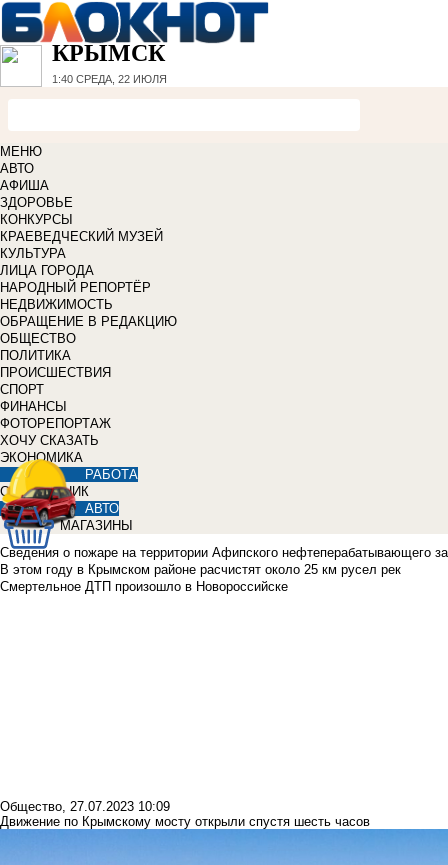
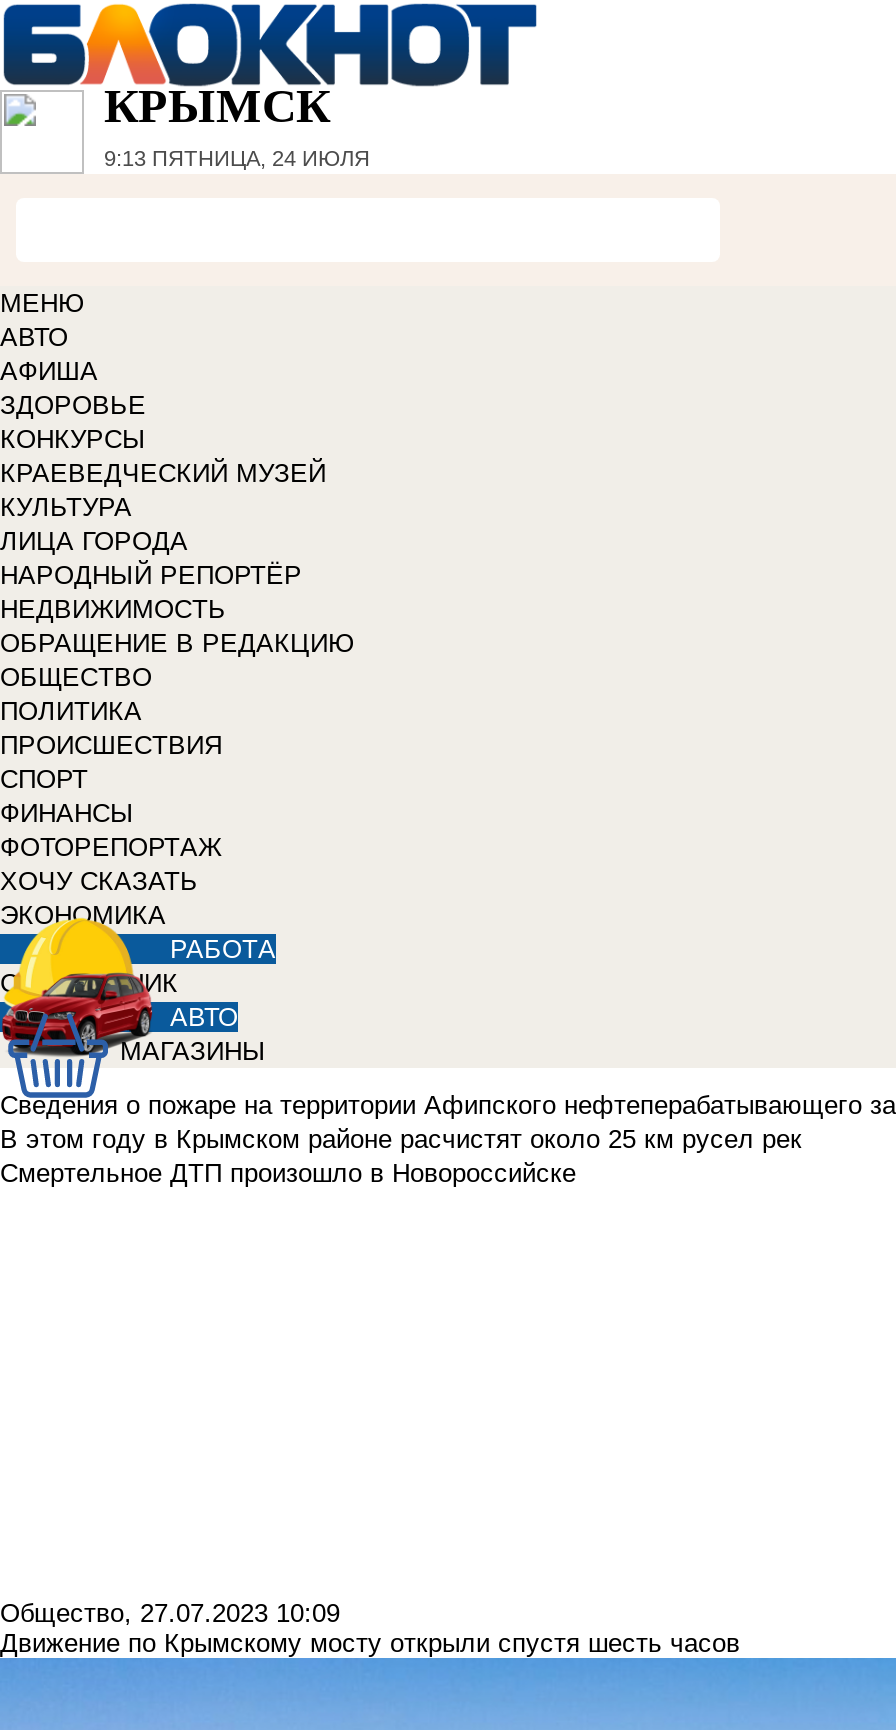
- 1:40 СРЕДА, 22 ИЮЛЯ
+ 9:13 ПЯТНИЦА, 24 ИЮЛЯ
